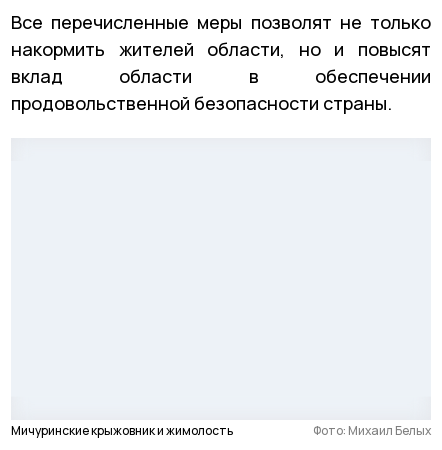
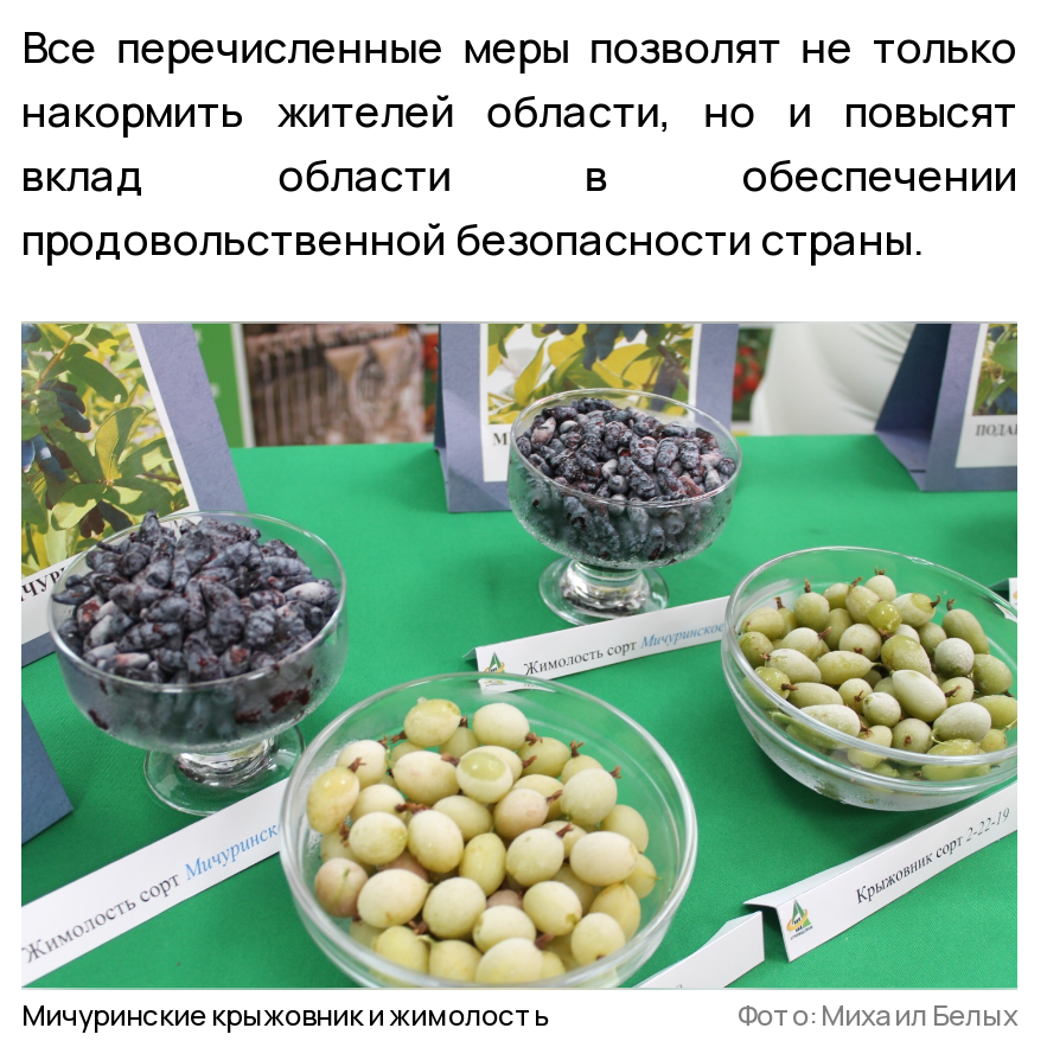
+ [image]
